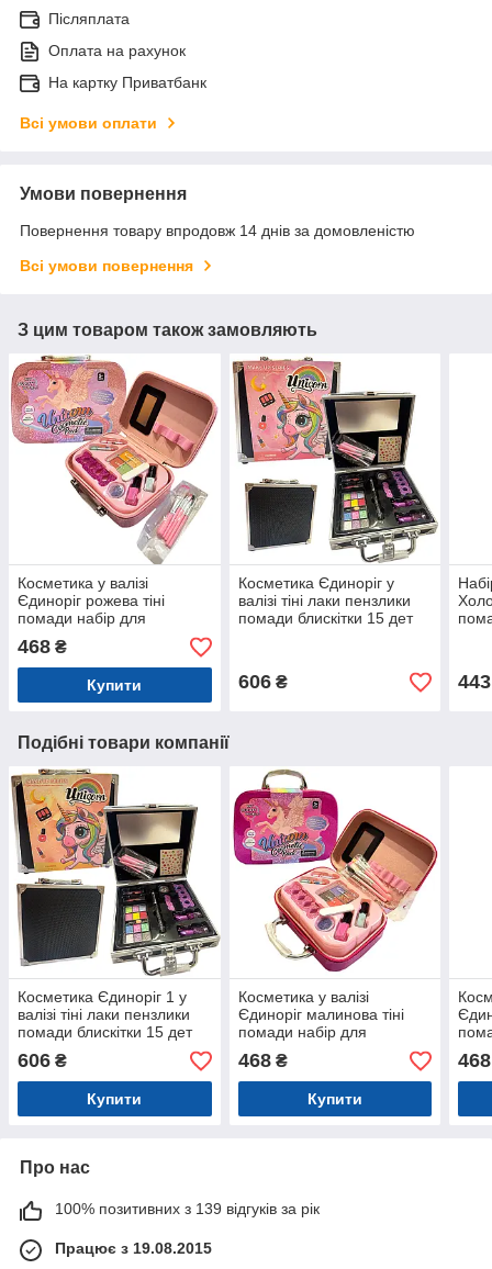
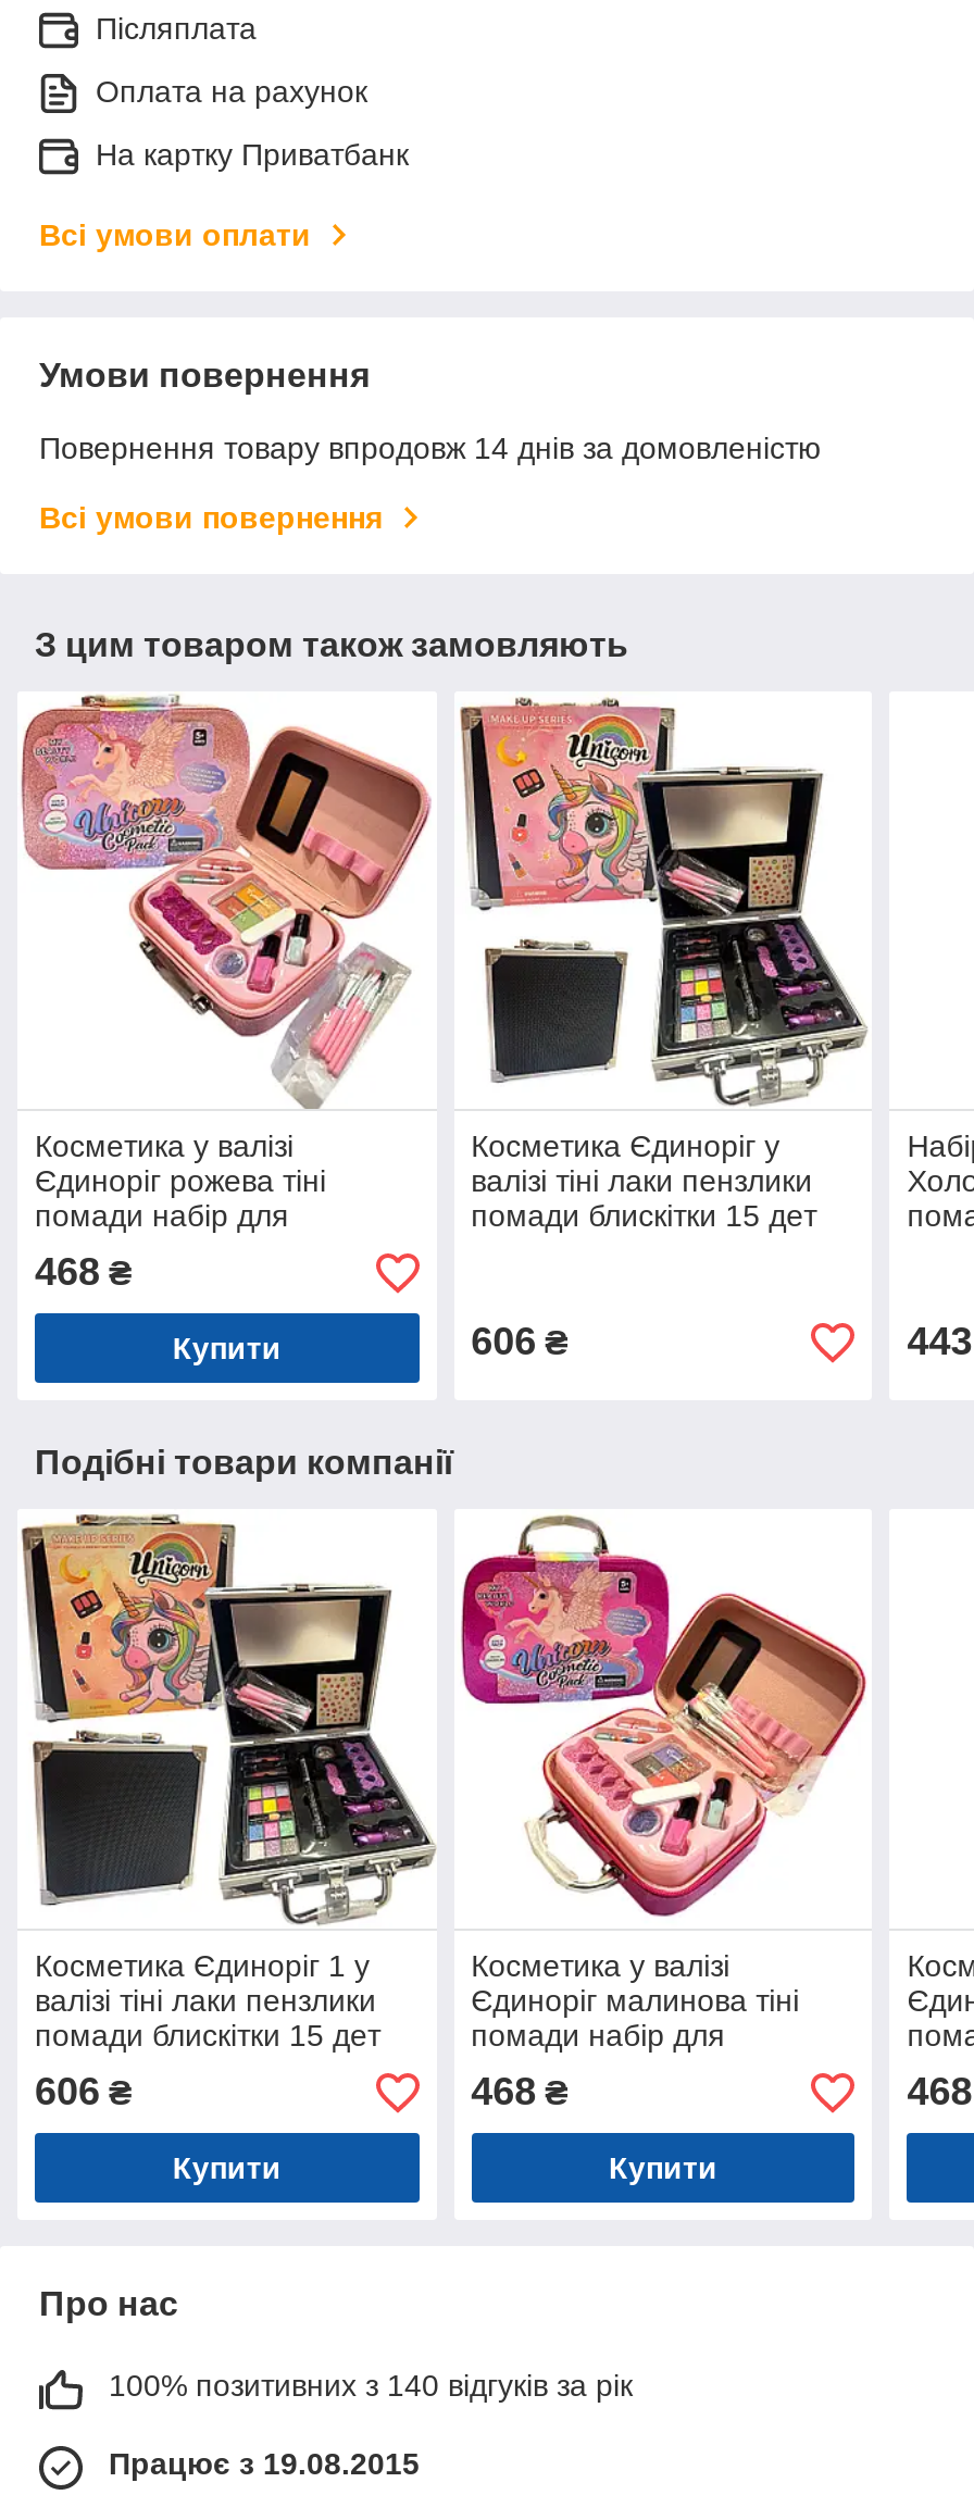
- 100% позитивних з 139 відгуків за рік
+ 100% позитивних з 140 відгуків за рік
